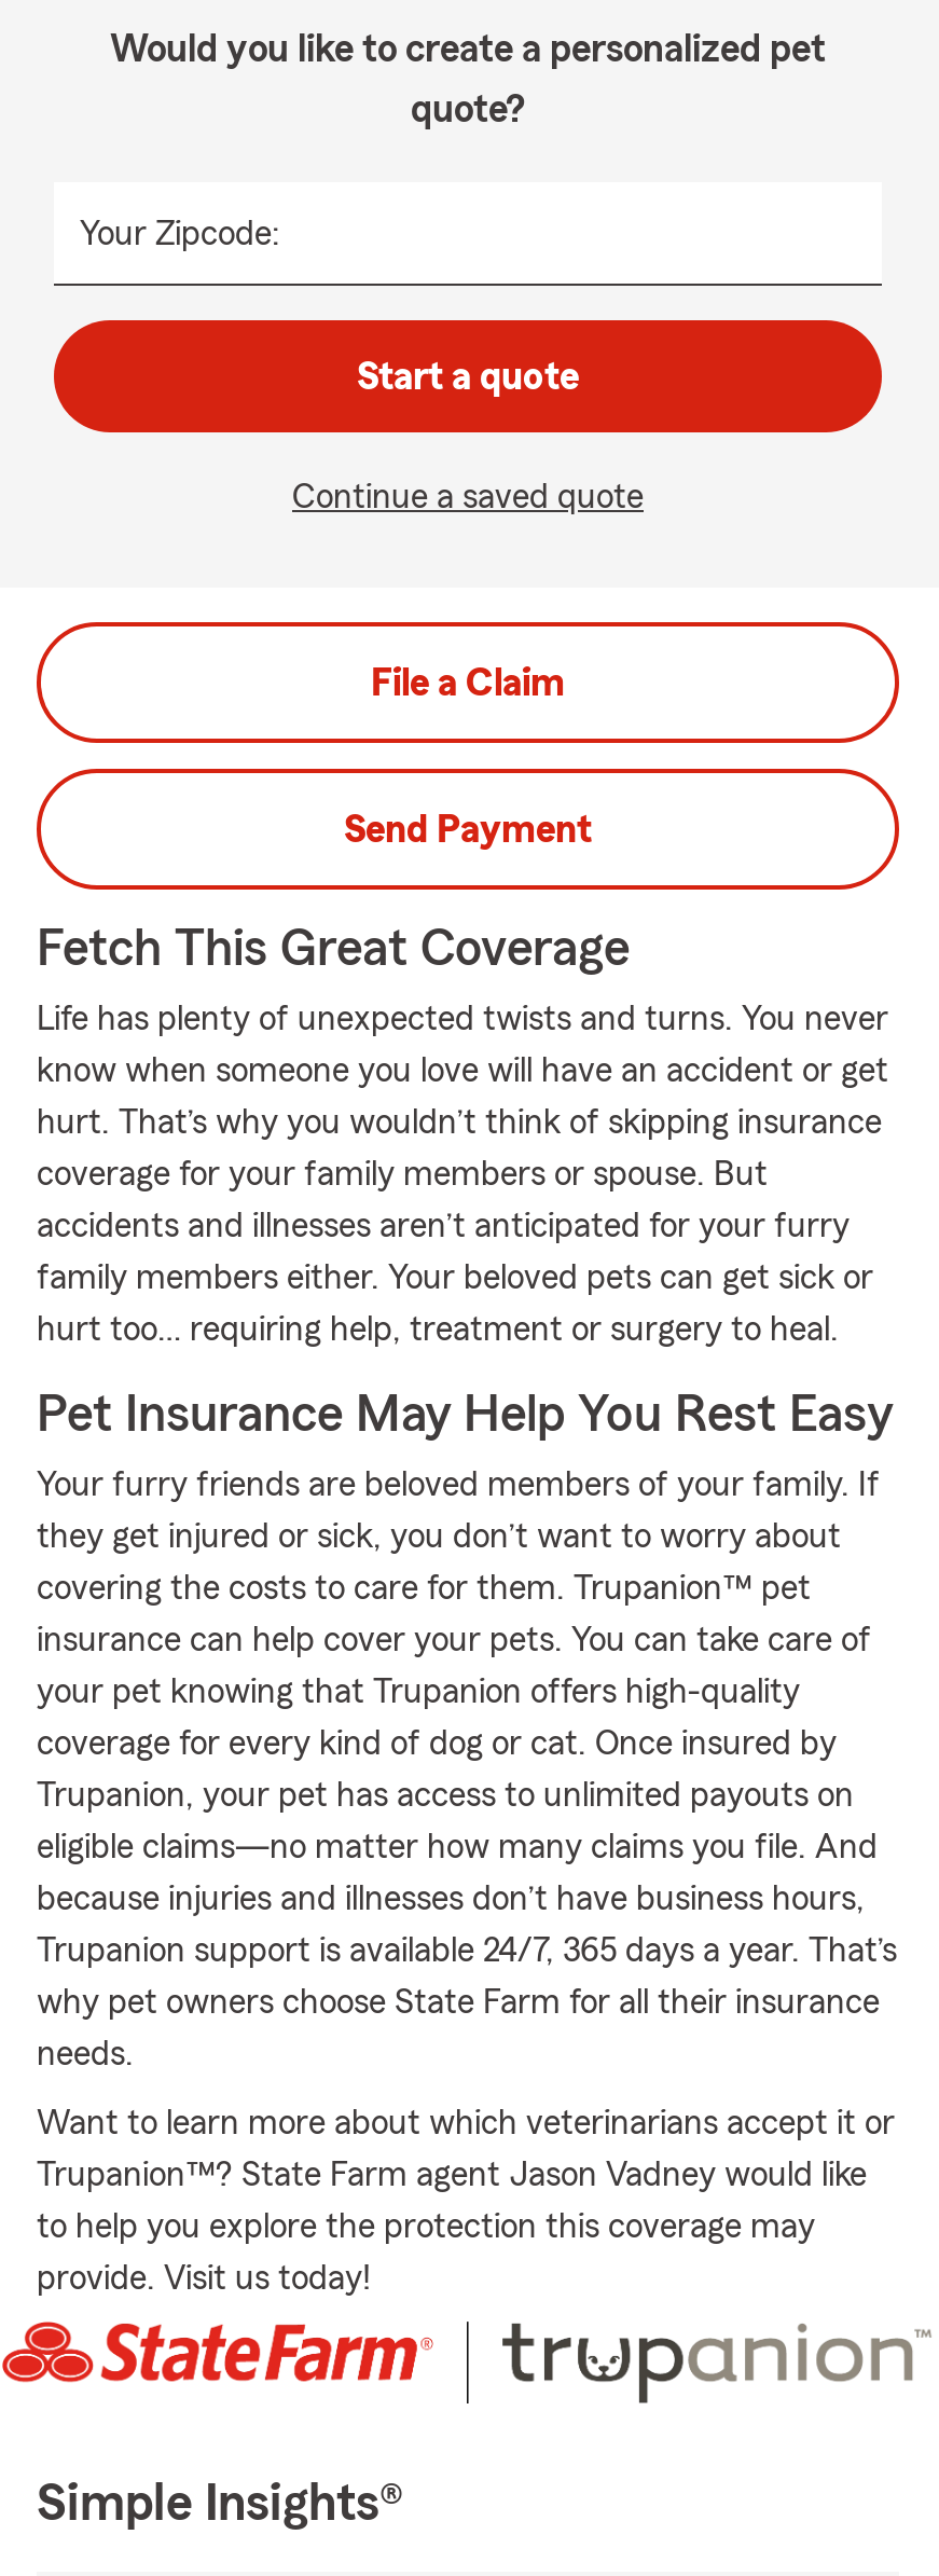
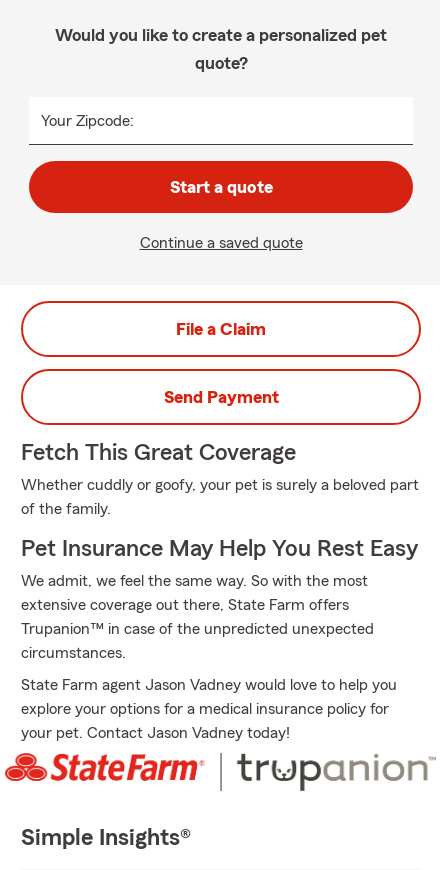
- Life has plenty of unexpected twists and turns. You never
- know when someone you love will have an accident or get
- hurt. That’s why you wouldn’t think of skipping insurance
- coverage for your family members or spouse. But
- accidents and illnesses aren’t anticipated for your furry
- family members either. Your beloved pets can get sick or
- hurt too… requiring help, treatment or surgery to heal.
+ Whether cuddly or goofy, your pet is surely a beloved part
+ of the family.

- Your furry friends are beloved members of your family. If
- they get injured or sick, you don’t want to worry about
- covering the costs to care for them. Trupanion™ pet
- insurance can help cover your pets. You can take care of
- your pet knowing that Trupanion offers high-quality
- coverage for every kind of dog or cat. Once insured by
- Trupanion, your pet has access to unlimited payouts on
- eligible claims—no matter how many claims you file. And
- because injuries and illnesses don’t have business hours,
- Trupanion support is available 24/7, 365 days a year. That’s
- why pet owners choose State Farm for all their insurance
- needs.
- Want to learn more about which veterinarians accept it or
- Trupanion™? State Farm agent Jason Vadney would like
- to help you explore the protection this coverage may
- provide. Visit us today!
+ We admit, we feel the same way. So with the most
+ extensive coverage out there, State Farm offers
+ Trupanion™ in case of the unpredicted unexpected
+ circumstances.
+ State Farm agent Jason Vadney would love to help you
+ explore your options for a medical insurance policy for
+ your pet. Contact Jason Vadney today!
